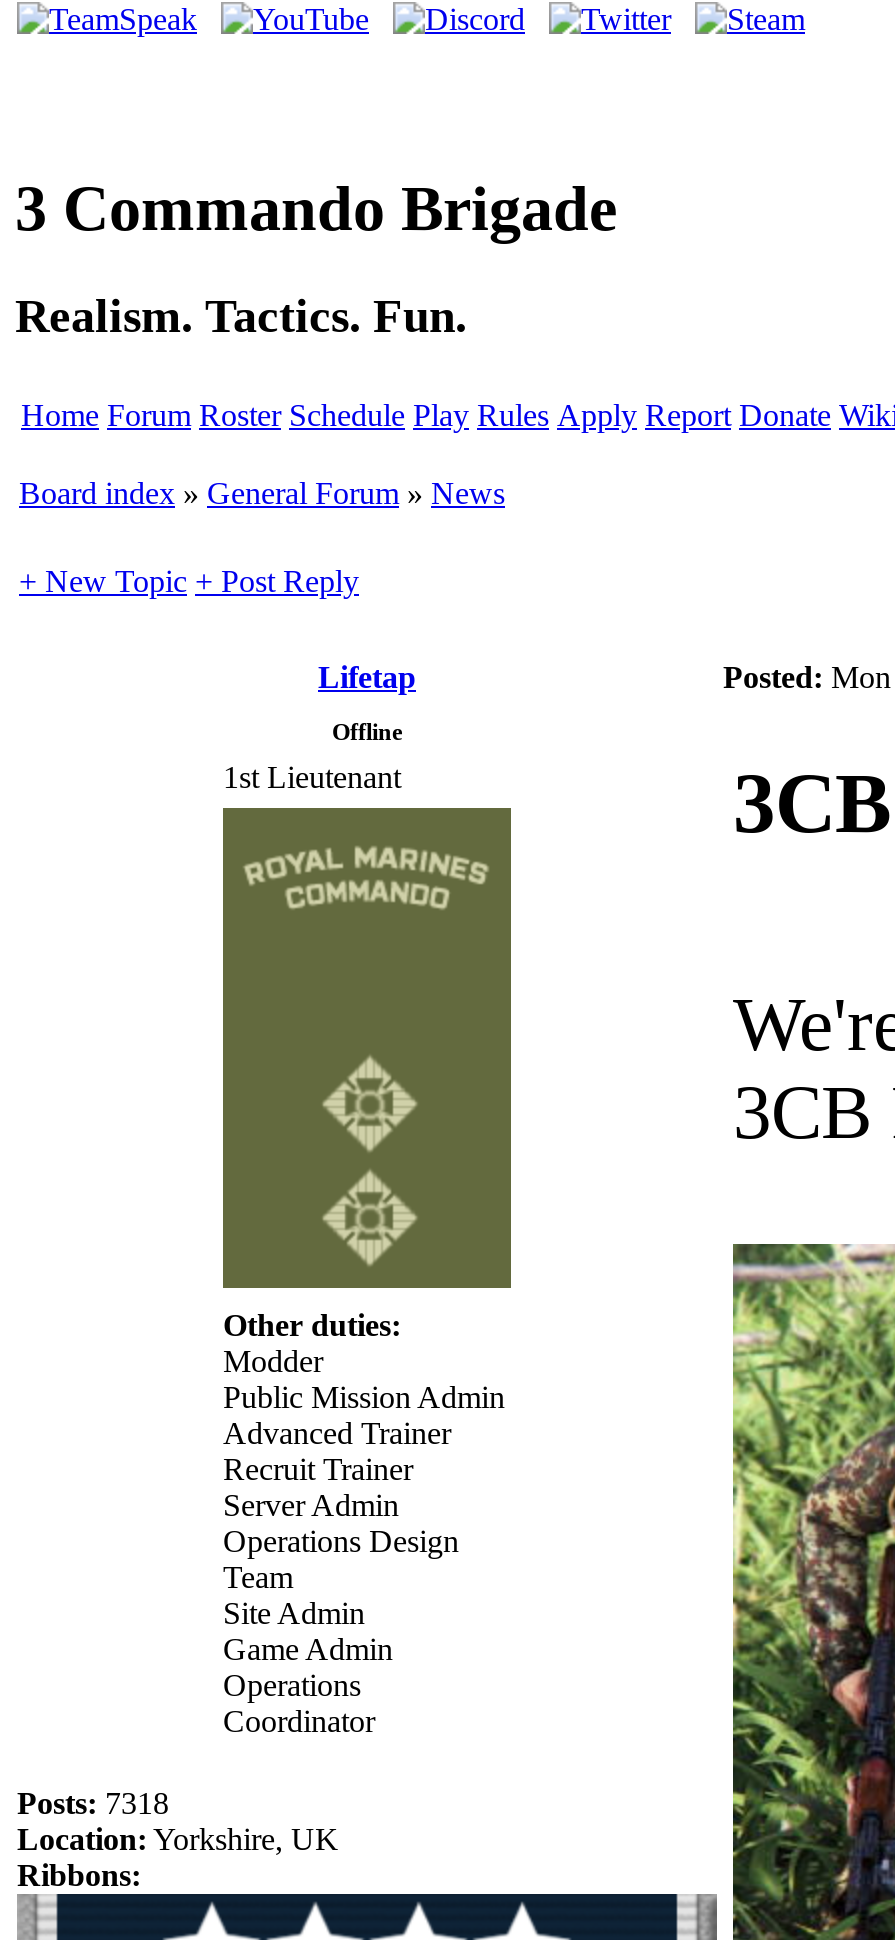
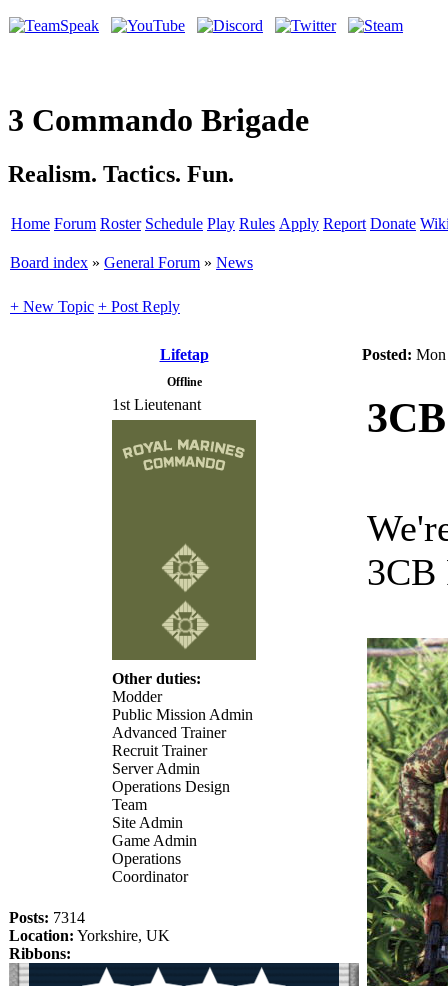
- Posts: 7318
+ Posts: 7314
